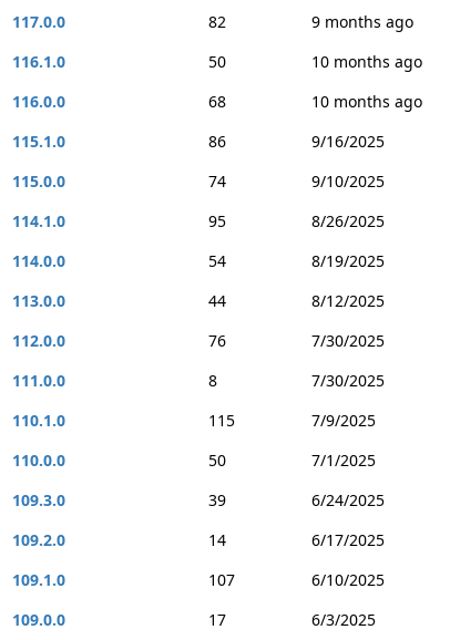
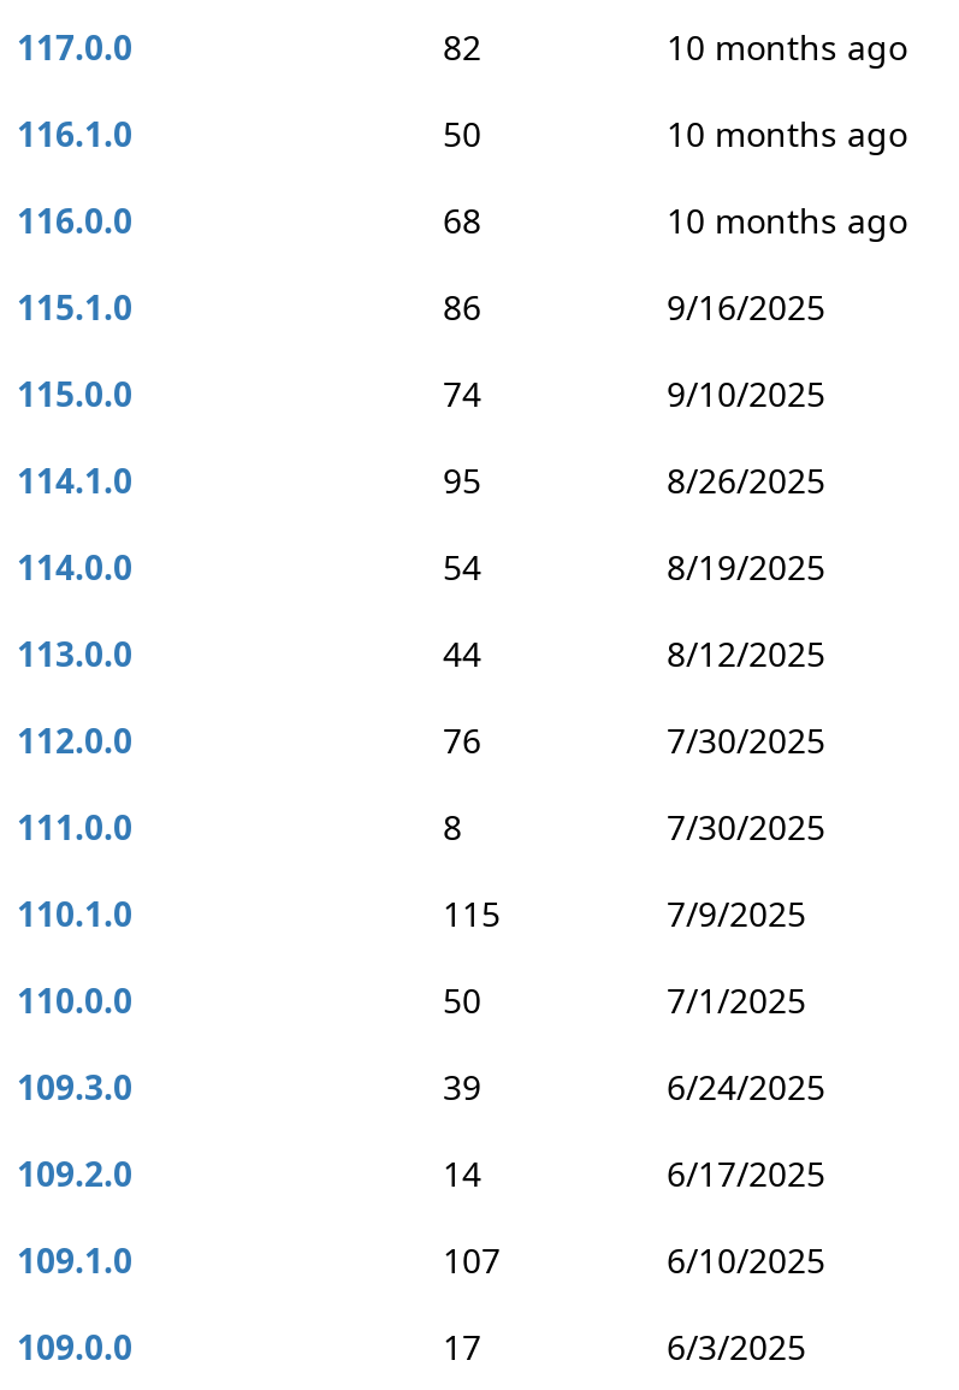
- 9 months ago
+ 10 months ago
